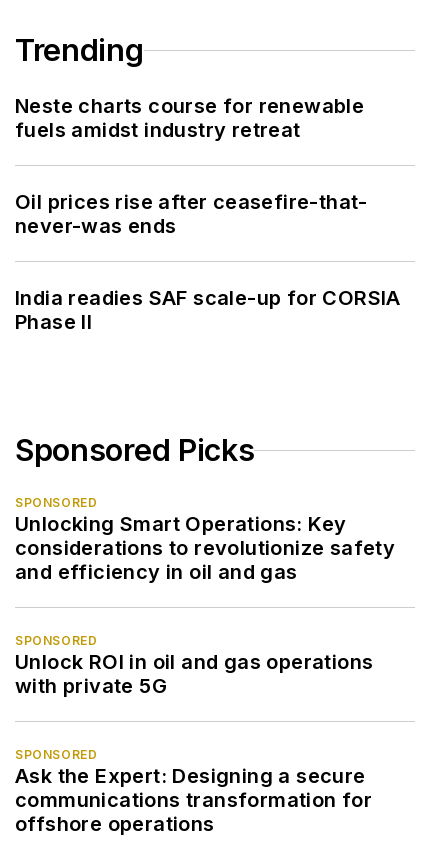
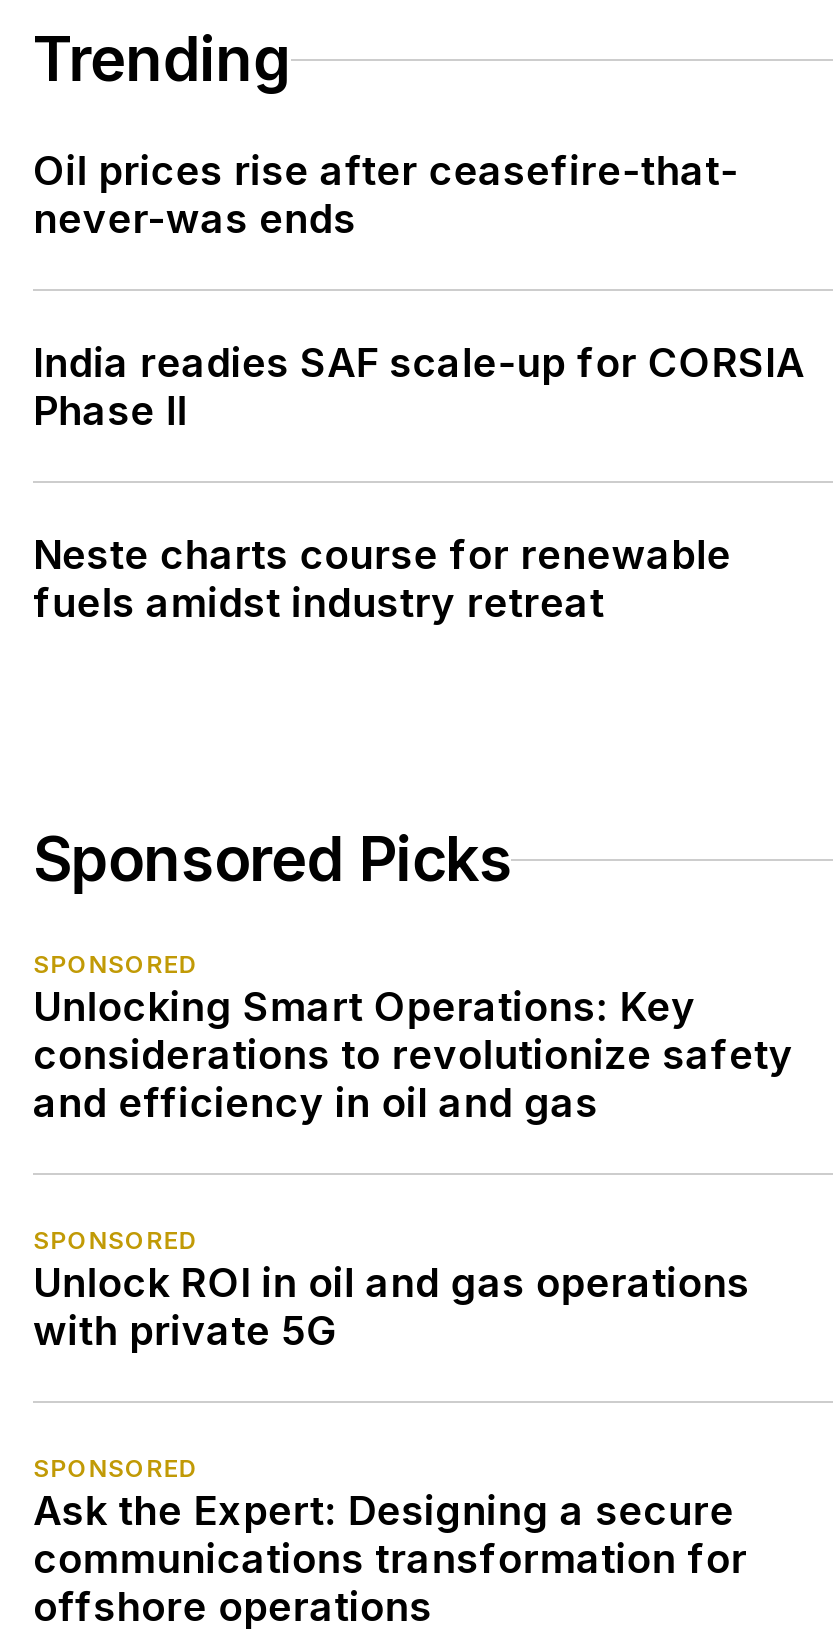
moved down: Neste charts course for renewable | fuels amidst industry retreat

moved up: Oil prices rise after ceasefire-that- | never-was ends | India readies SAF scale-up for CORSIA | Phase II
